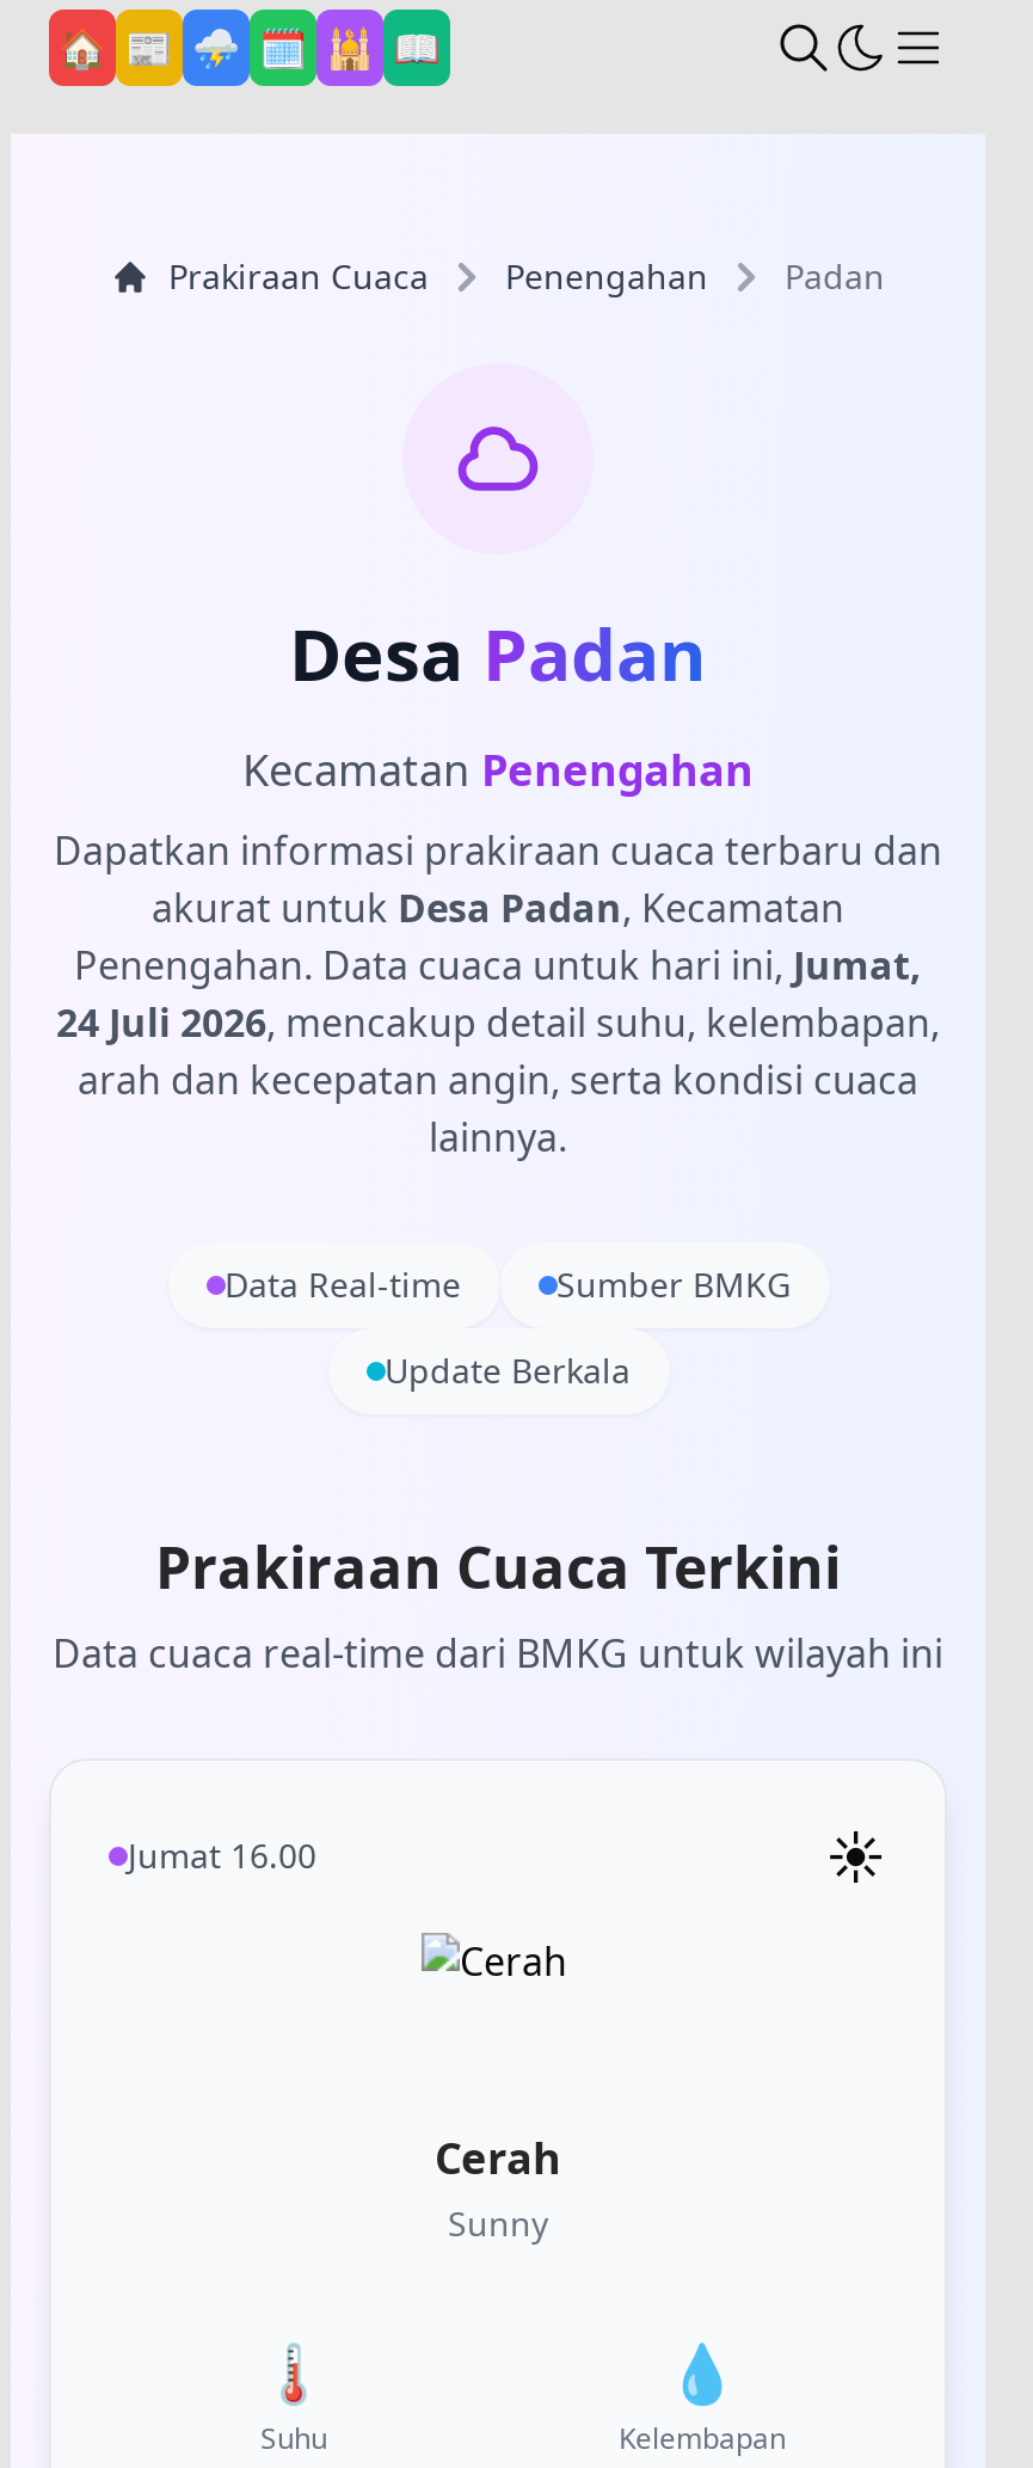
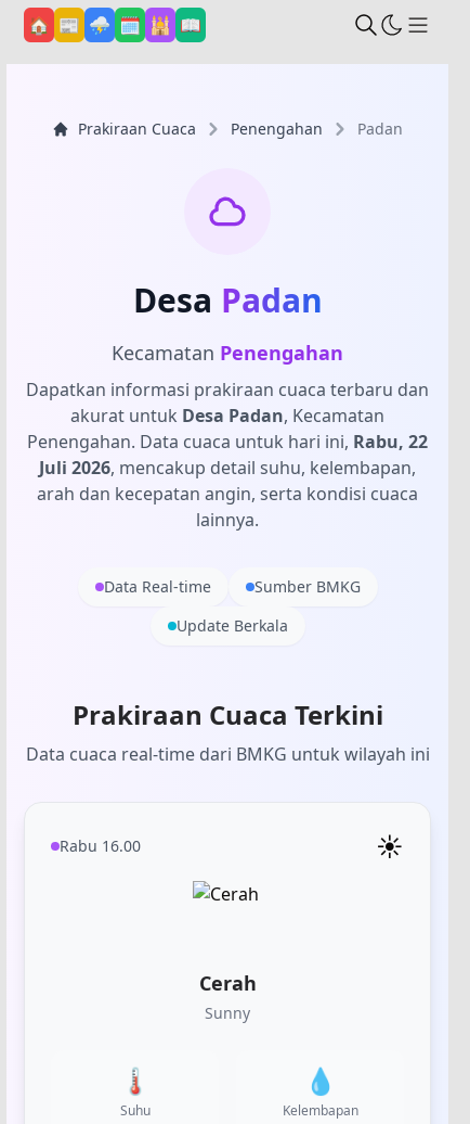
- Penengahan. Data cuaca untuk hari ini, Jumat,
- 24 Juli 2026, mencakup detail suhu, kelembapan,
+ Penengahan. Data cuaca untuk hari ini, Rabu, 22
+ Juli 2026, mencakup detail suhu, kelembapan,

- Jumat 16.00
+ Rabu 16.00
